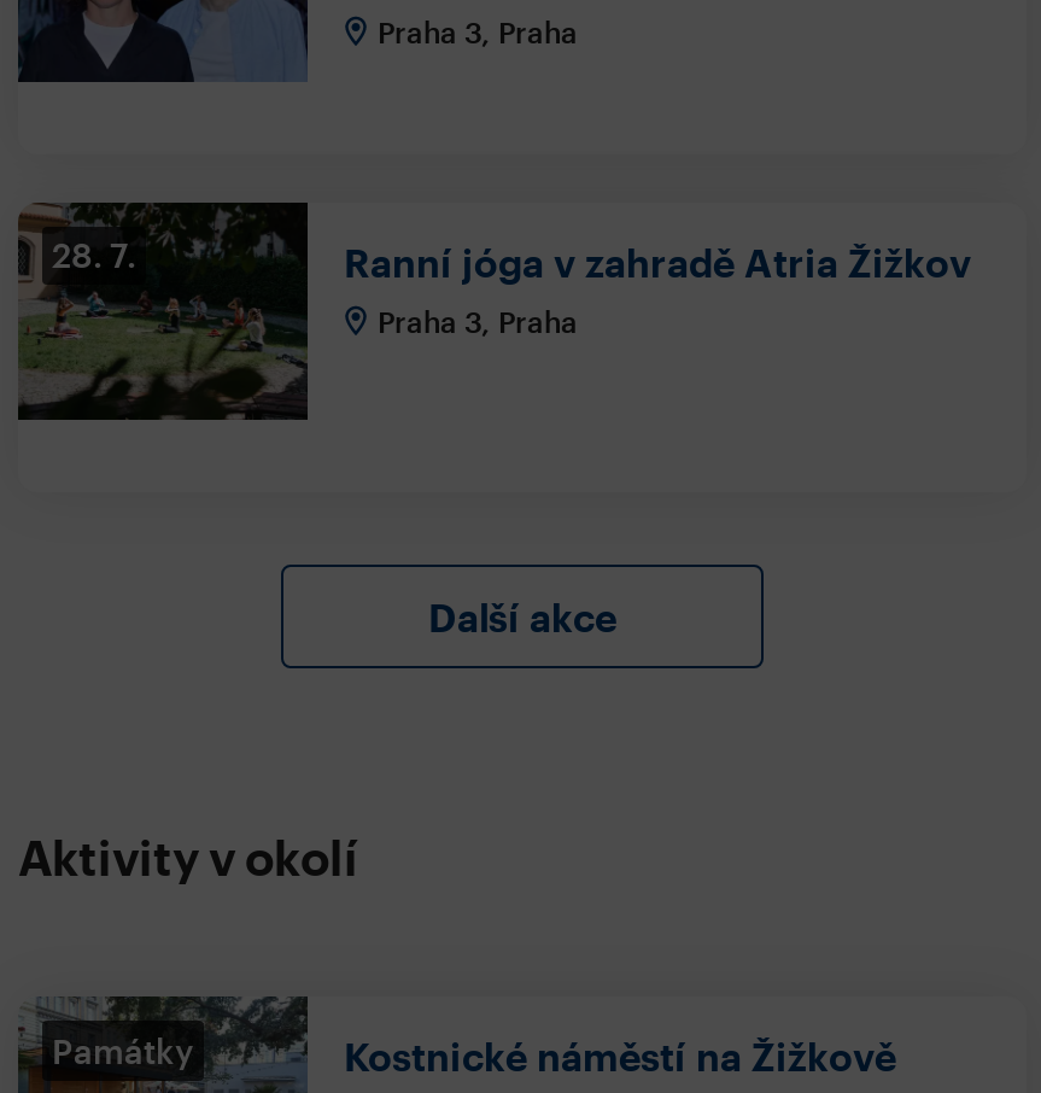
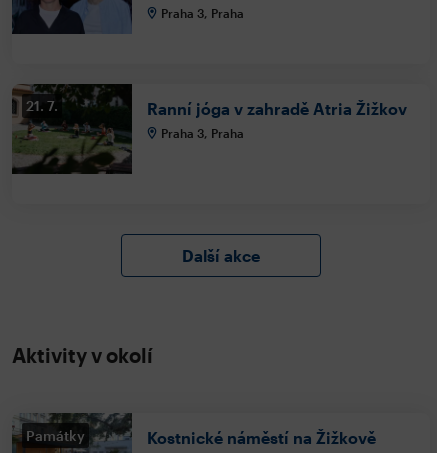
- 28. 7.
+ 21. 7.
